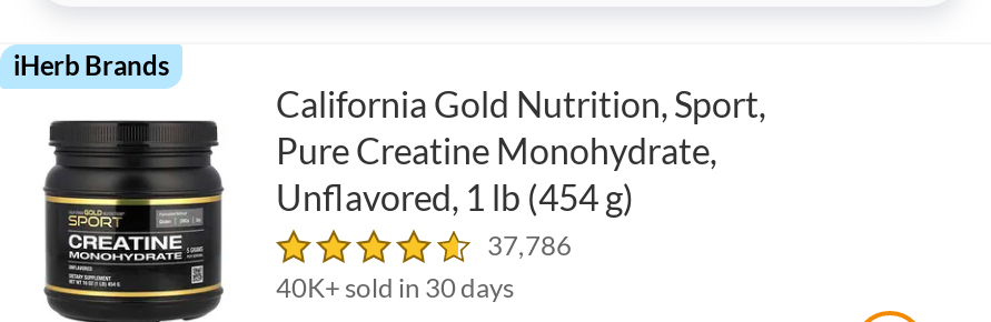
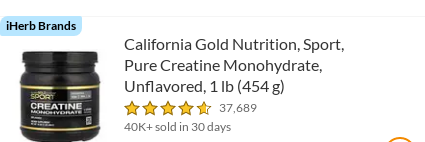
- 37,786
+ 37,689
